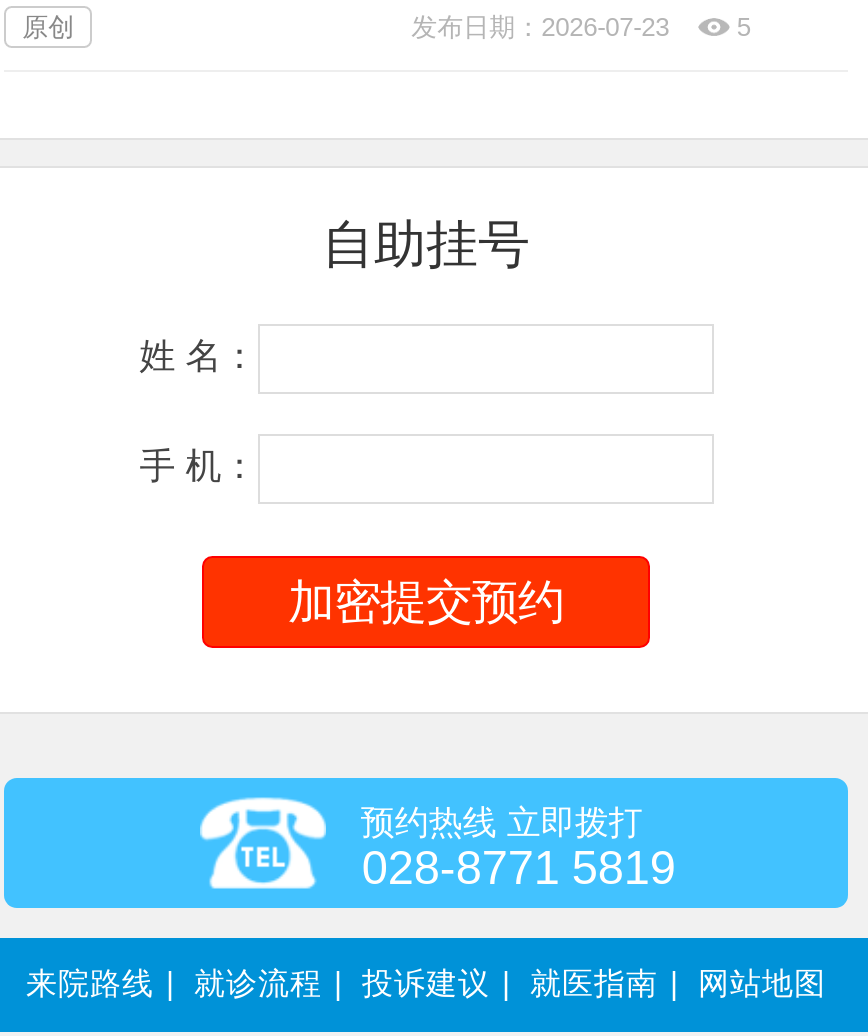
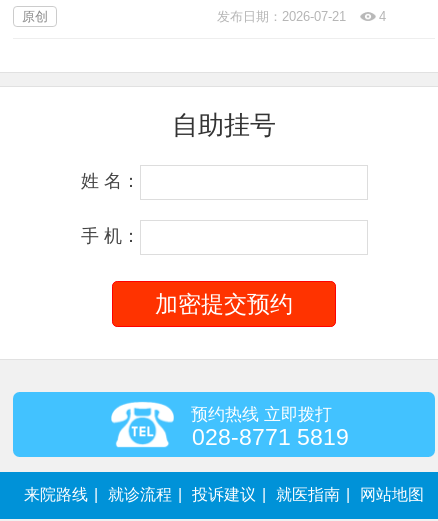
- 发布日期：2026-07-23
+ 发布日期：2026-07-21

- 5
+ 4
